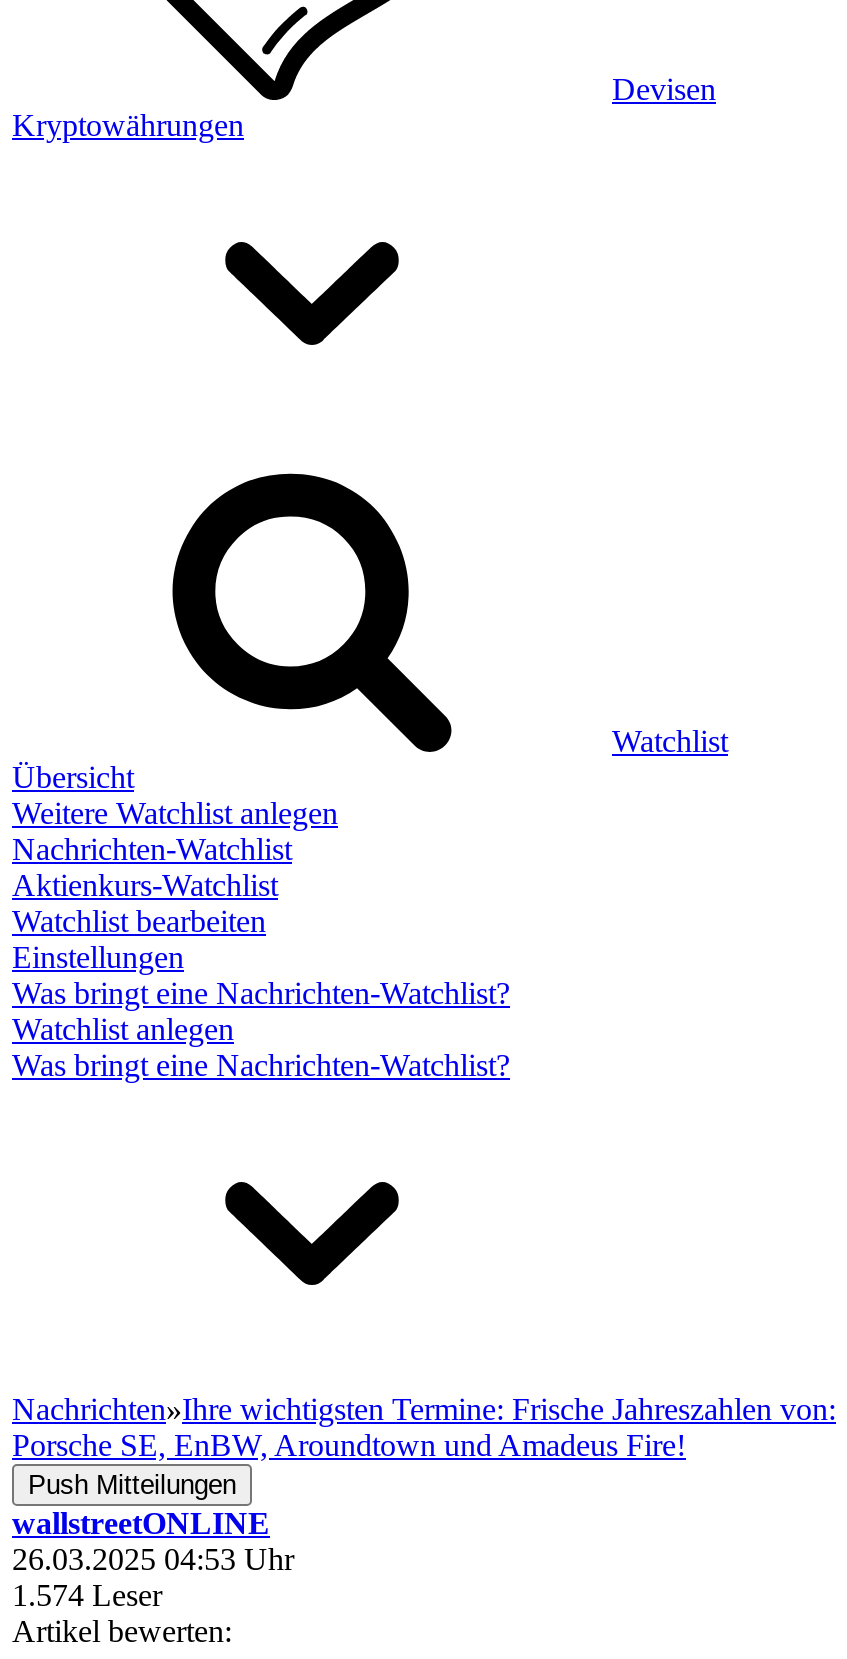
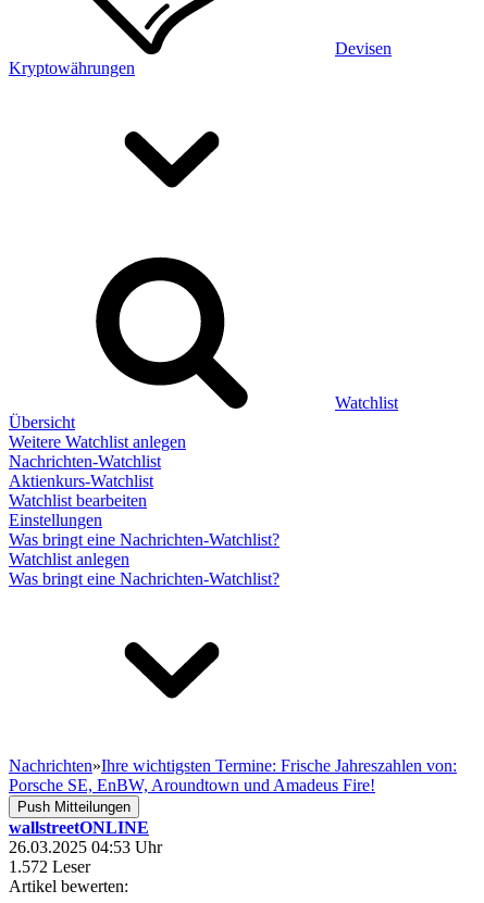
- 1.574 Leser
+ 1.572 Leser
